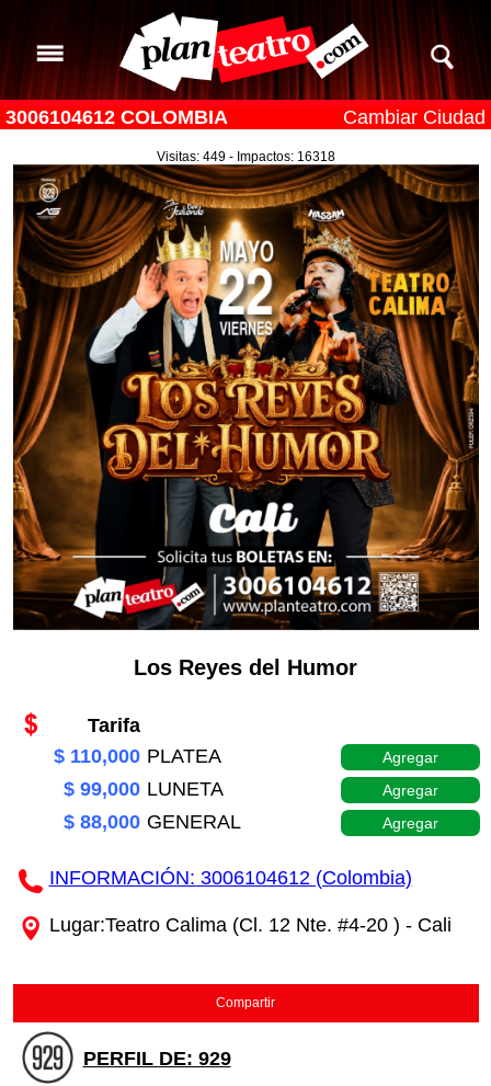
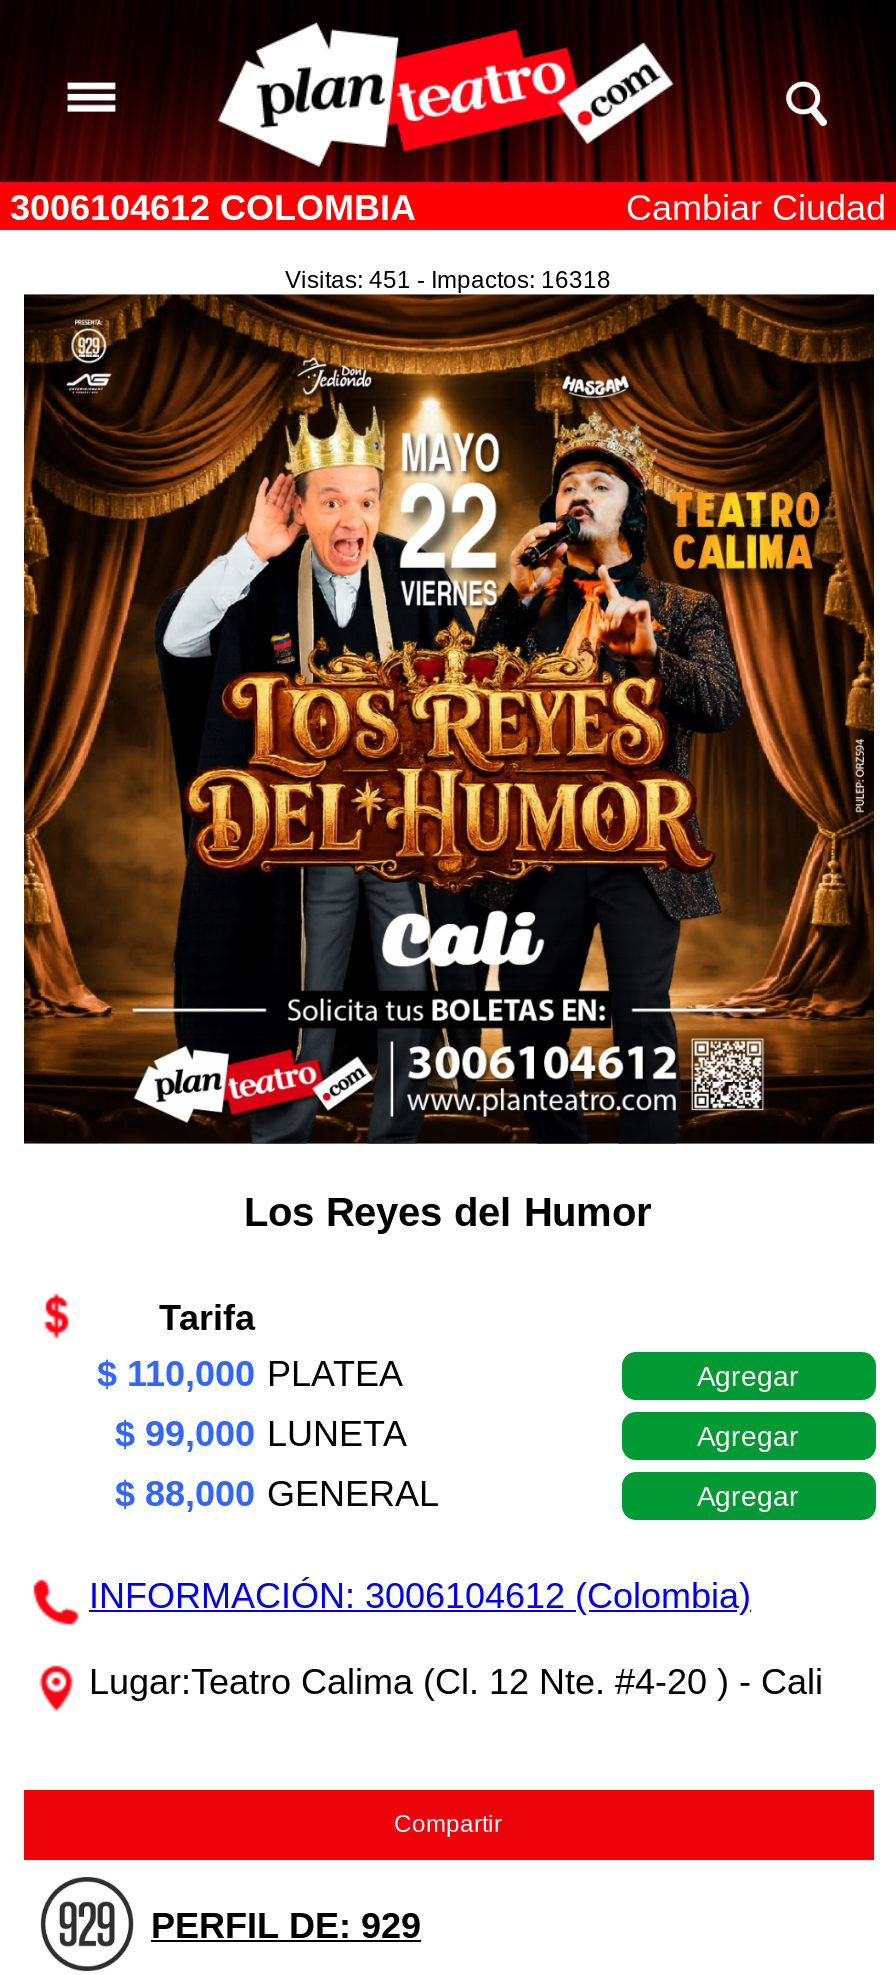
- Visitas: 449 - Impactos: 16318
+ Visitas: 451 - Impactos: 16318
